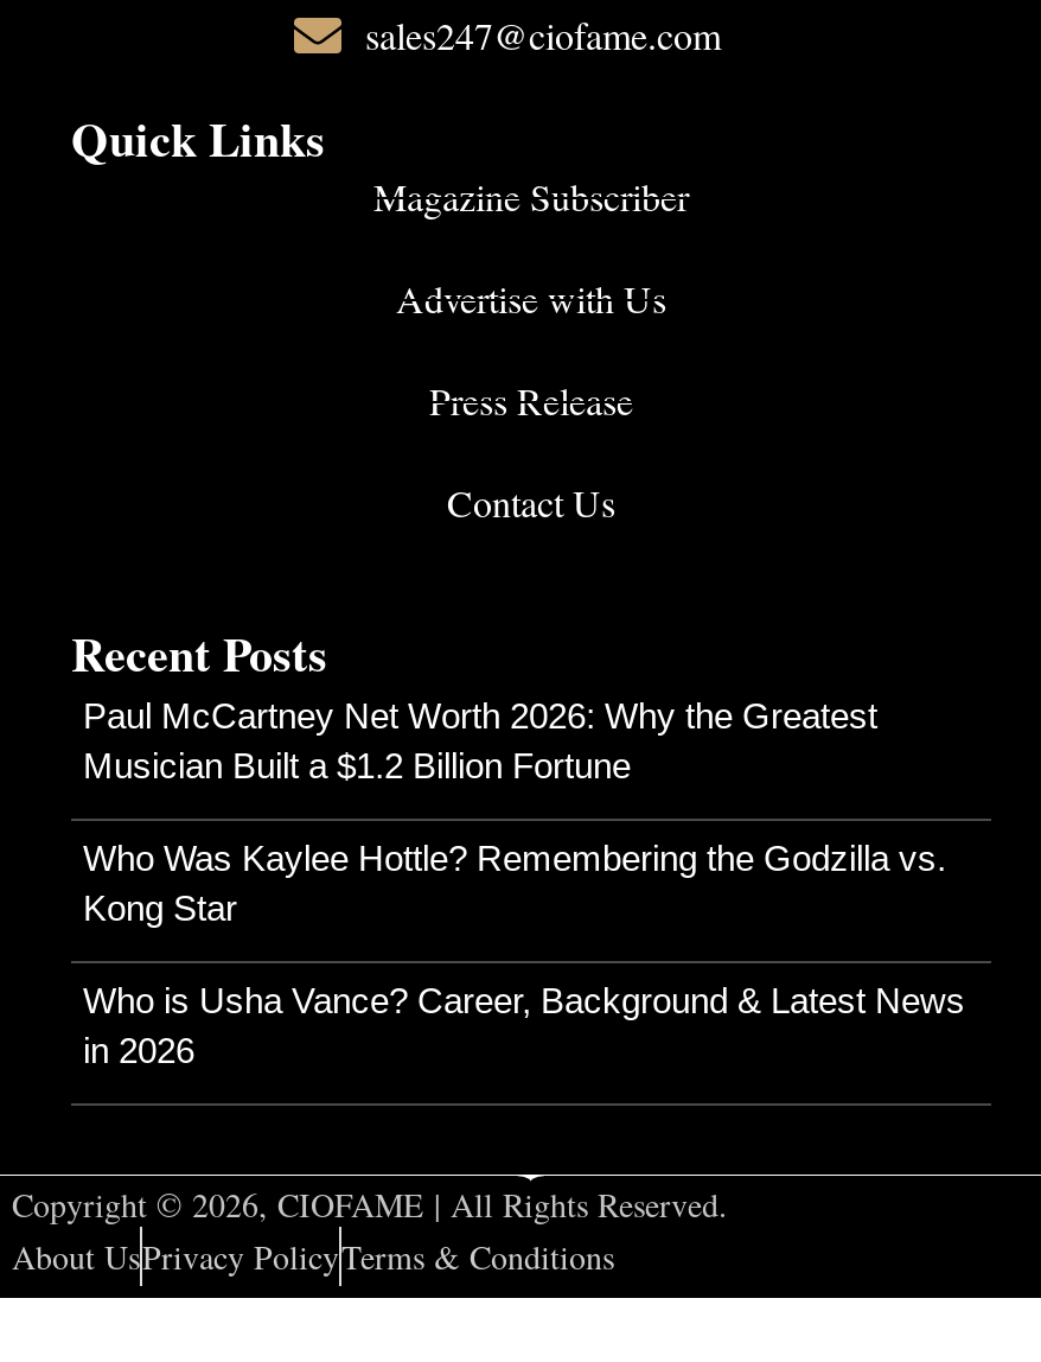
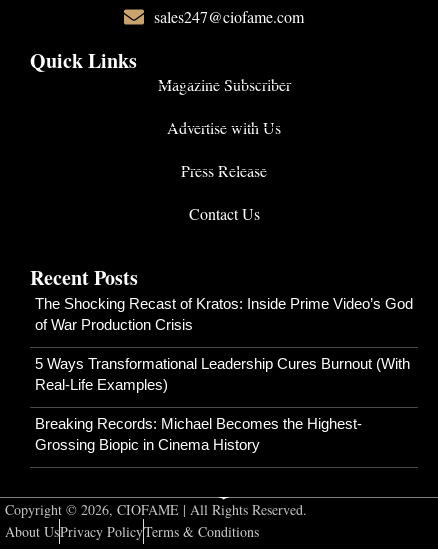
- Paul McCartney Net Worth 2026: Why the Greatest
- Musician Built a $1.2 Billion Fortune
+ The Shocking Recast of Kratos: Inside Prime Video’s God
+ of War Production Crisis

- Who Was Kaylee Hottle? Remembering the Godzilla vs.
- Kong Star
+ 5 Ways Transformational Leadership Cures Burnout (With
+ Real-Life Examples)

- Who is Usha Vance? Career, Background & Latest News
- in 2026
+ Breaking Records: Michael Becomes the Highest-
+ Grossing Biopic in Cinema History
